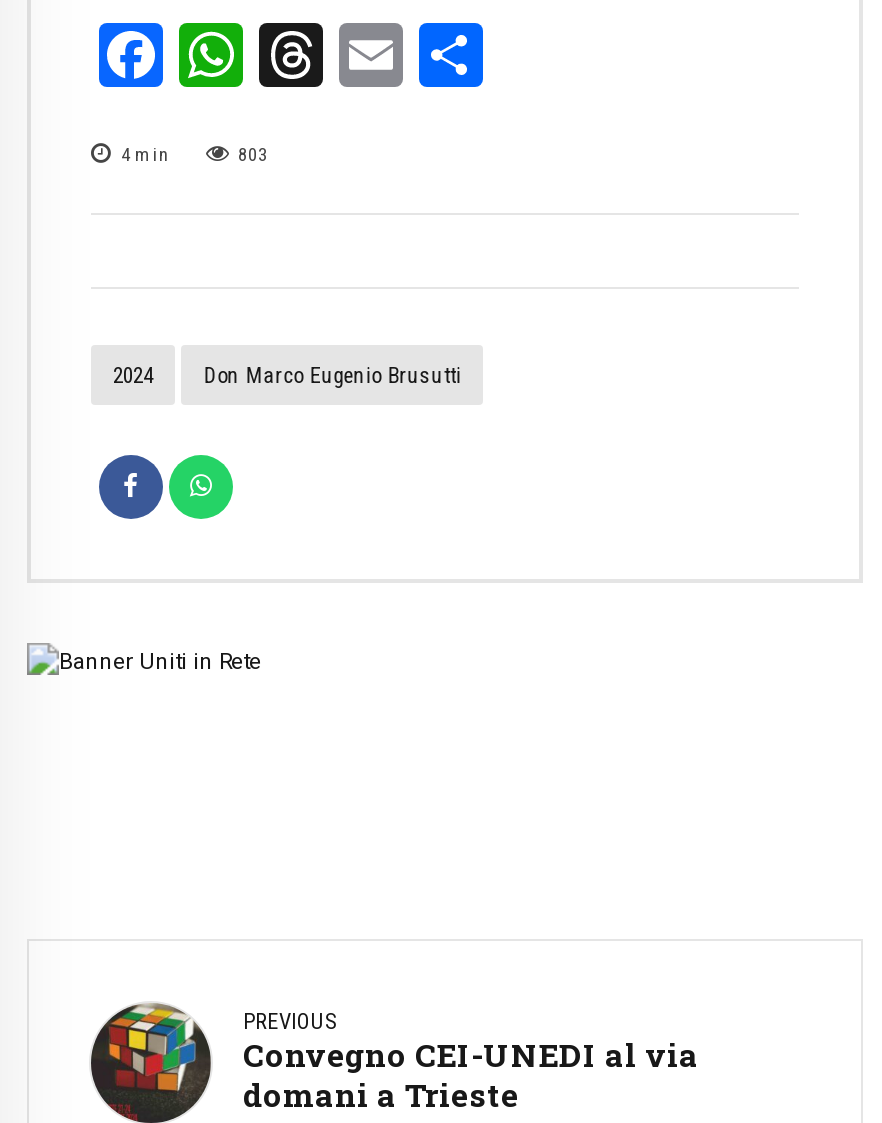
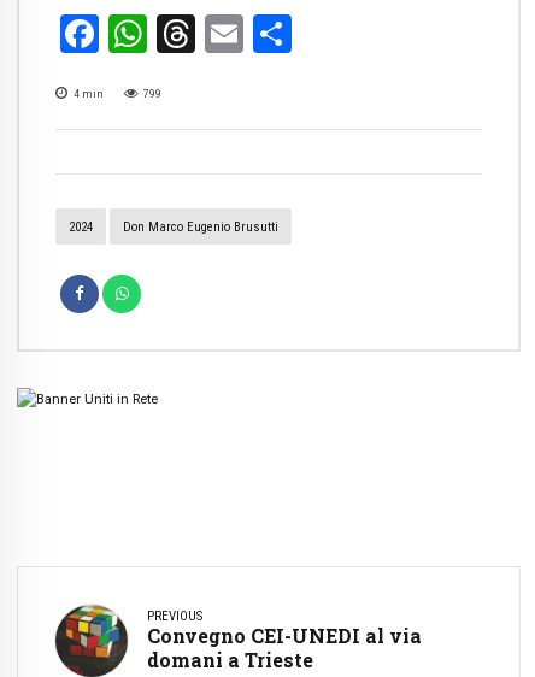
- 803
+ 799
